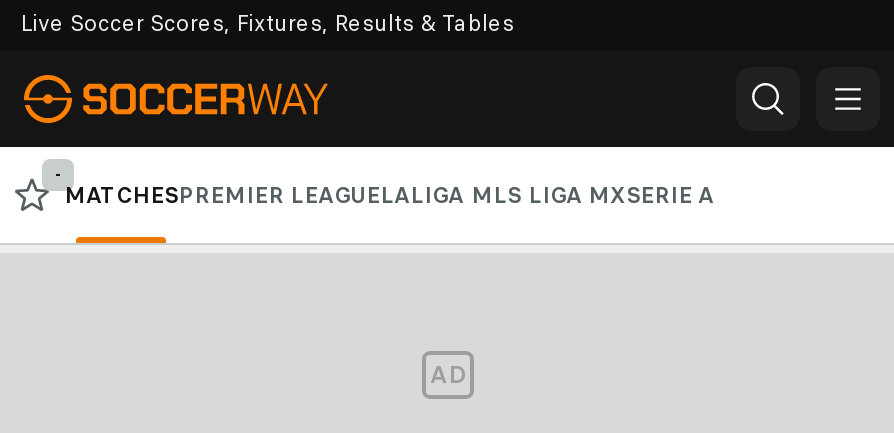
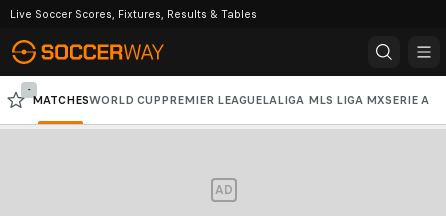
- MATCHESPREMIER LEAGUELALIGA MLS LIGA MXSERIE A
+ MATCHESWORLD CUP PREMIER LEAGUELALIGA MLS LIGA MXSERIE A
